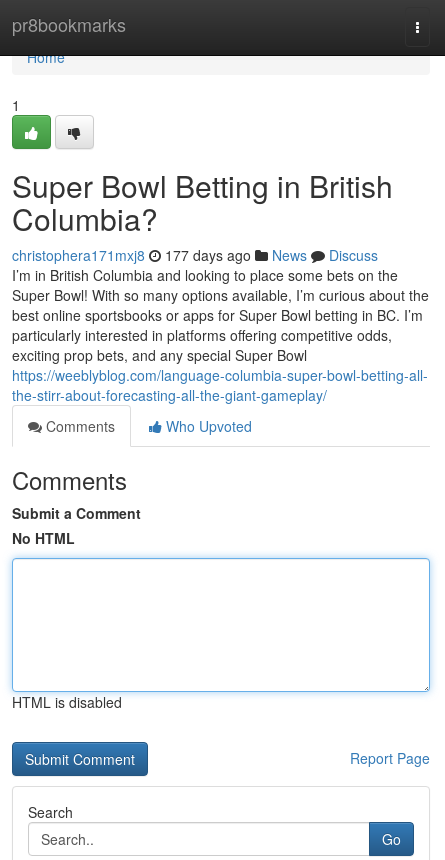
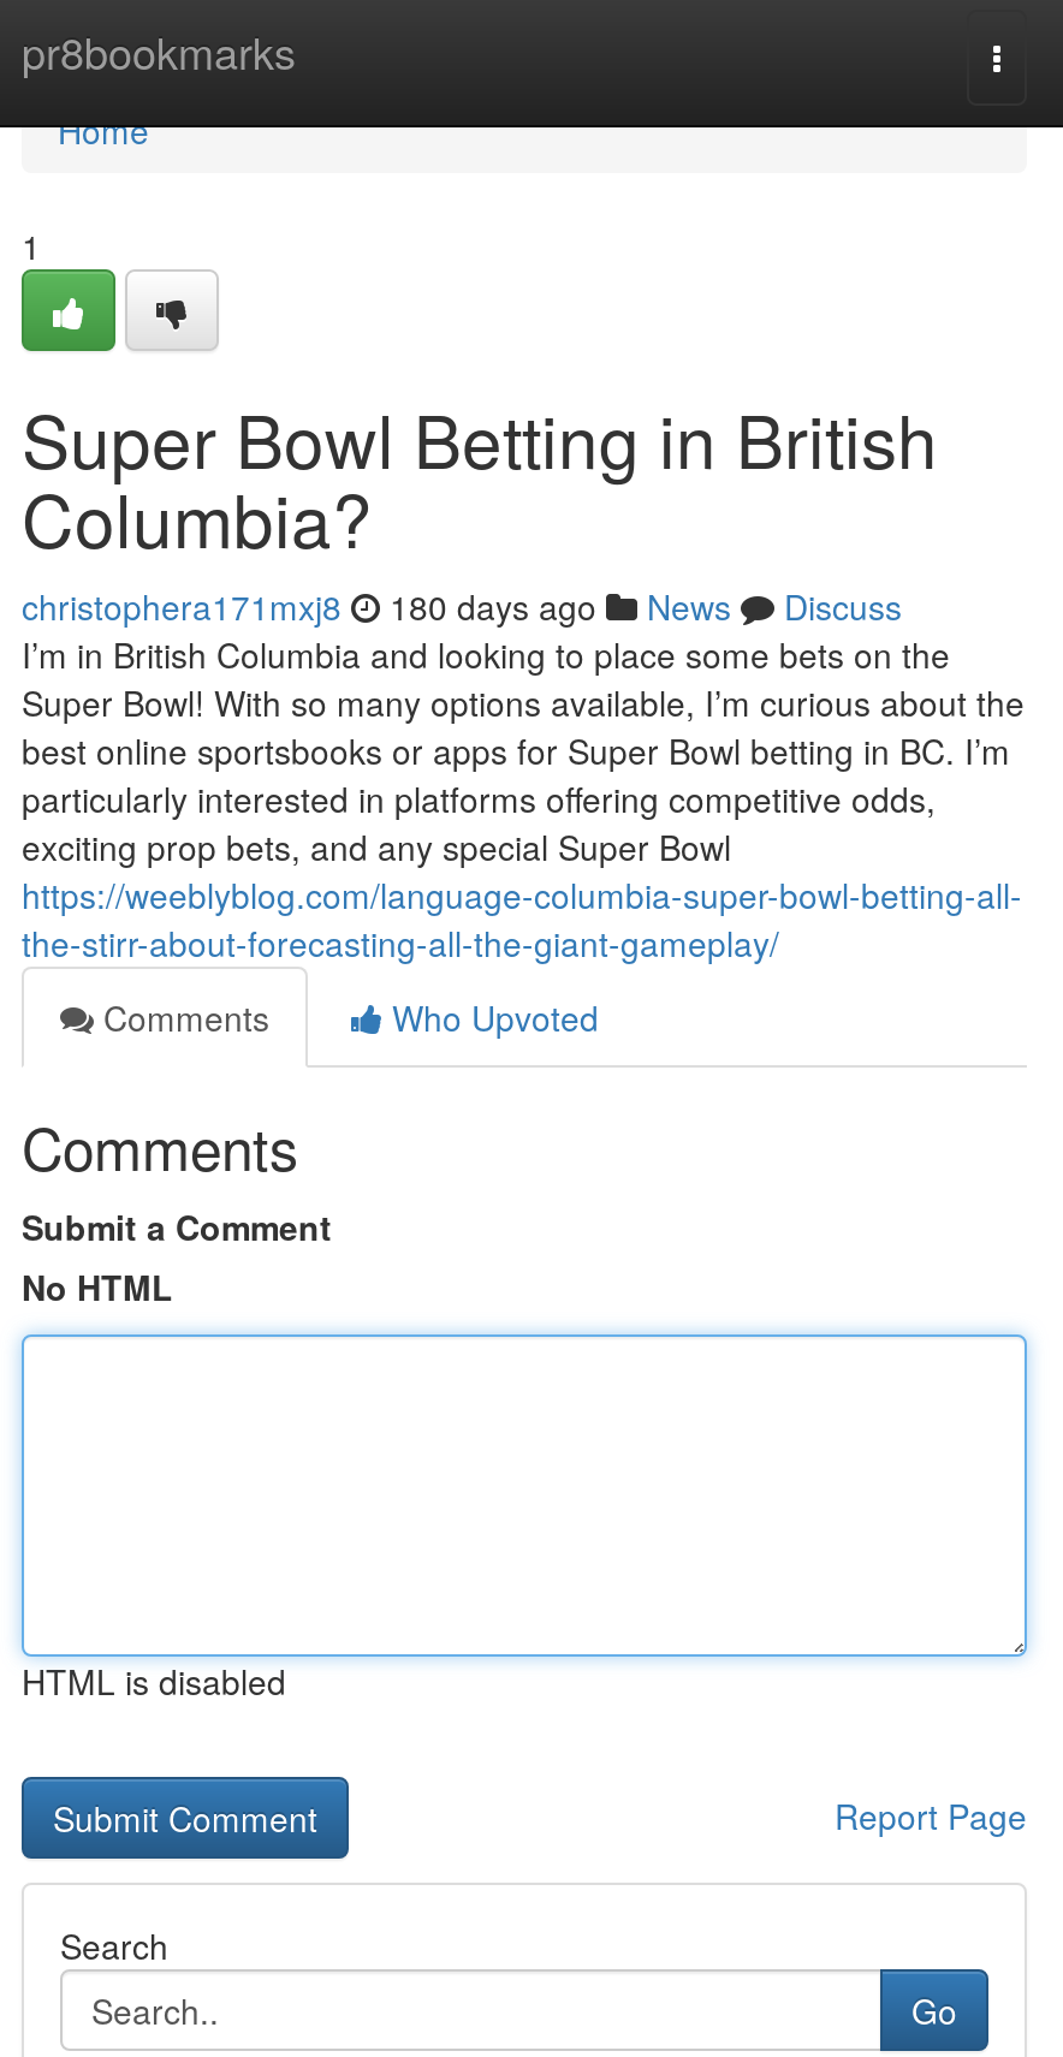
- christophera171mxj8 177 days ago News Discuss
+ christophera171mxj8 180 days ago News Discuss
